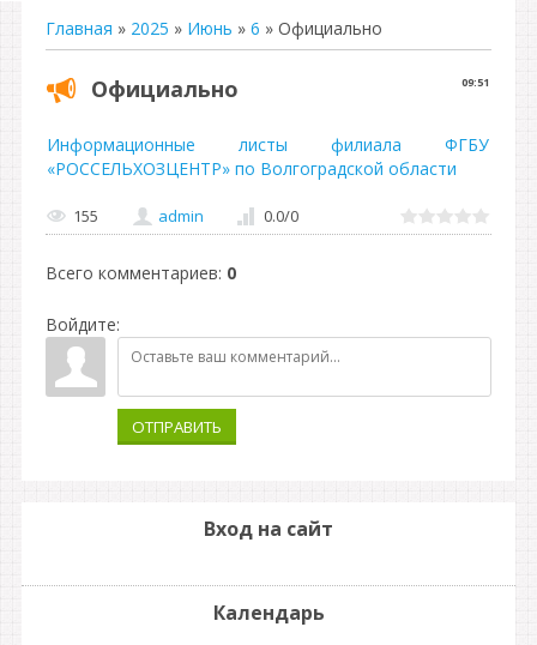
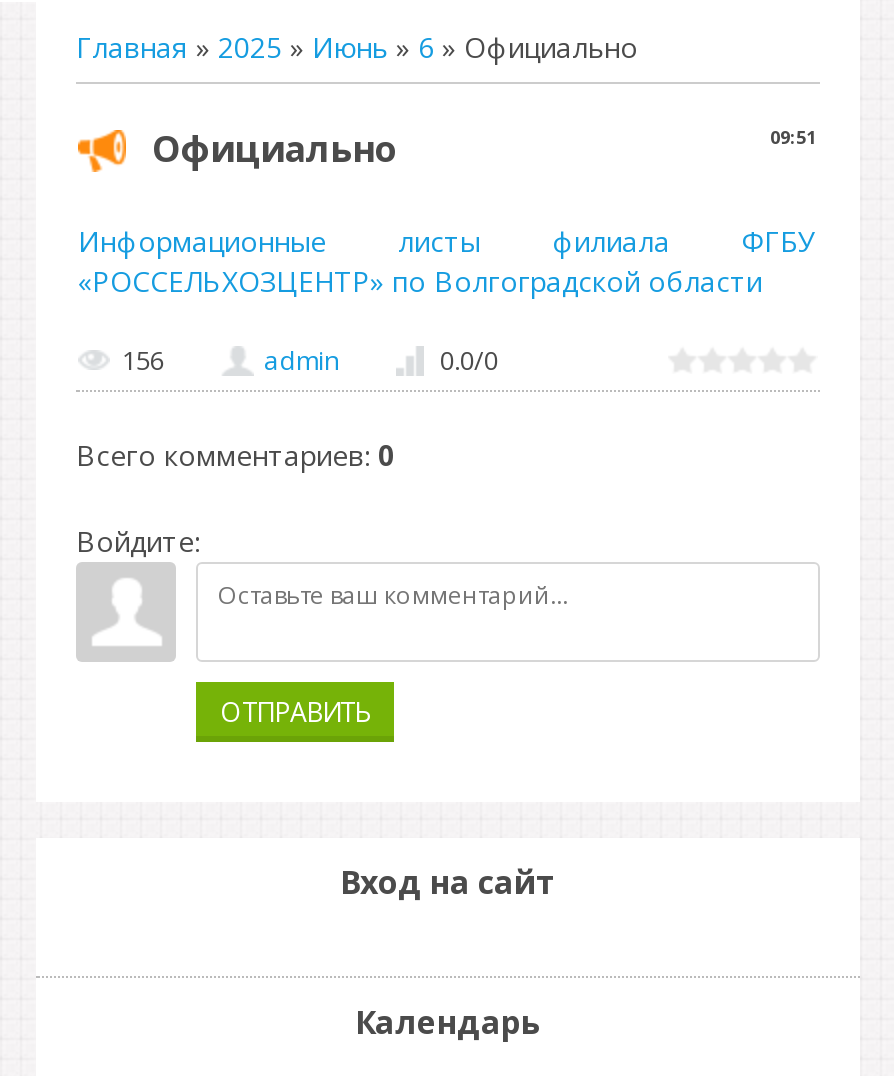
- 155
+ 156
